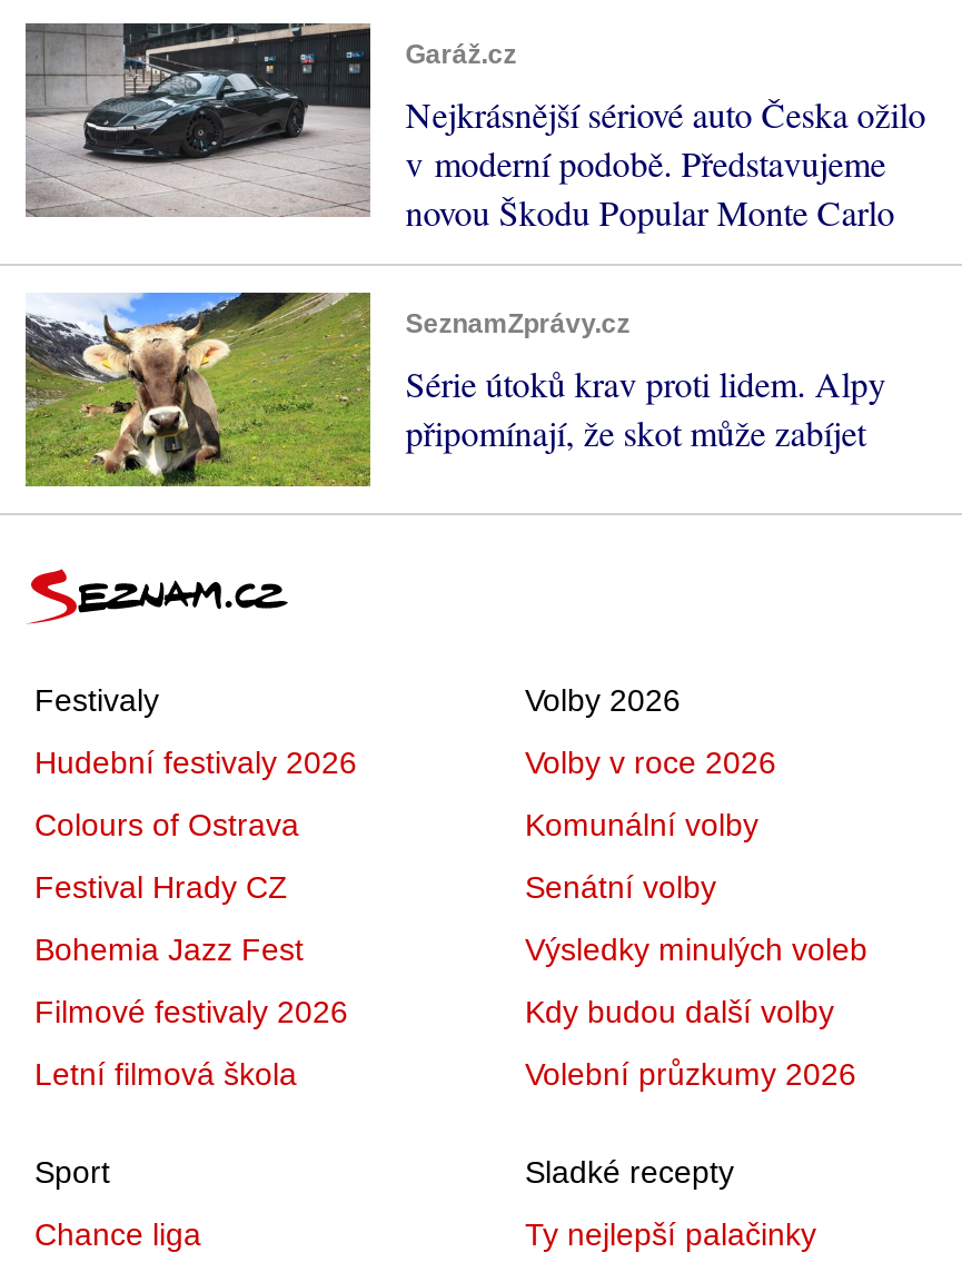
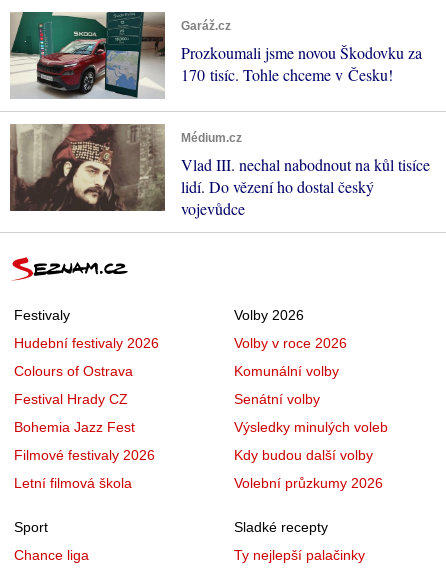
- [image]
- Nejkrásnější sériové auto Česka ožilo
- v moderní podobě. Představujeme
- novou Škodu Popular Monte Carlo
+ [image]
+ Prozkoumali jsme novou Škodovku za
+ 170 tisíc. Tohle chceme v Česku!

- [image]
- SeznamZprávy.cz
- Série útoků krav proti lidem. Alpy
- připomínají, že skot může zabíjet
+ [image]
+ Médium.cz
+ Vlad III. nechal nabodnout na kůl tisíce
+ lidí. Do vězení ho dostal český
+ vojevůdce
